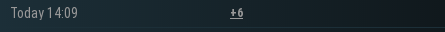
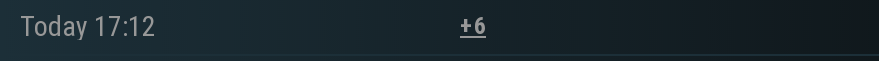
- Today 14:09
+ Today 17:12
